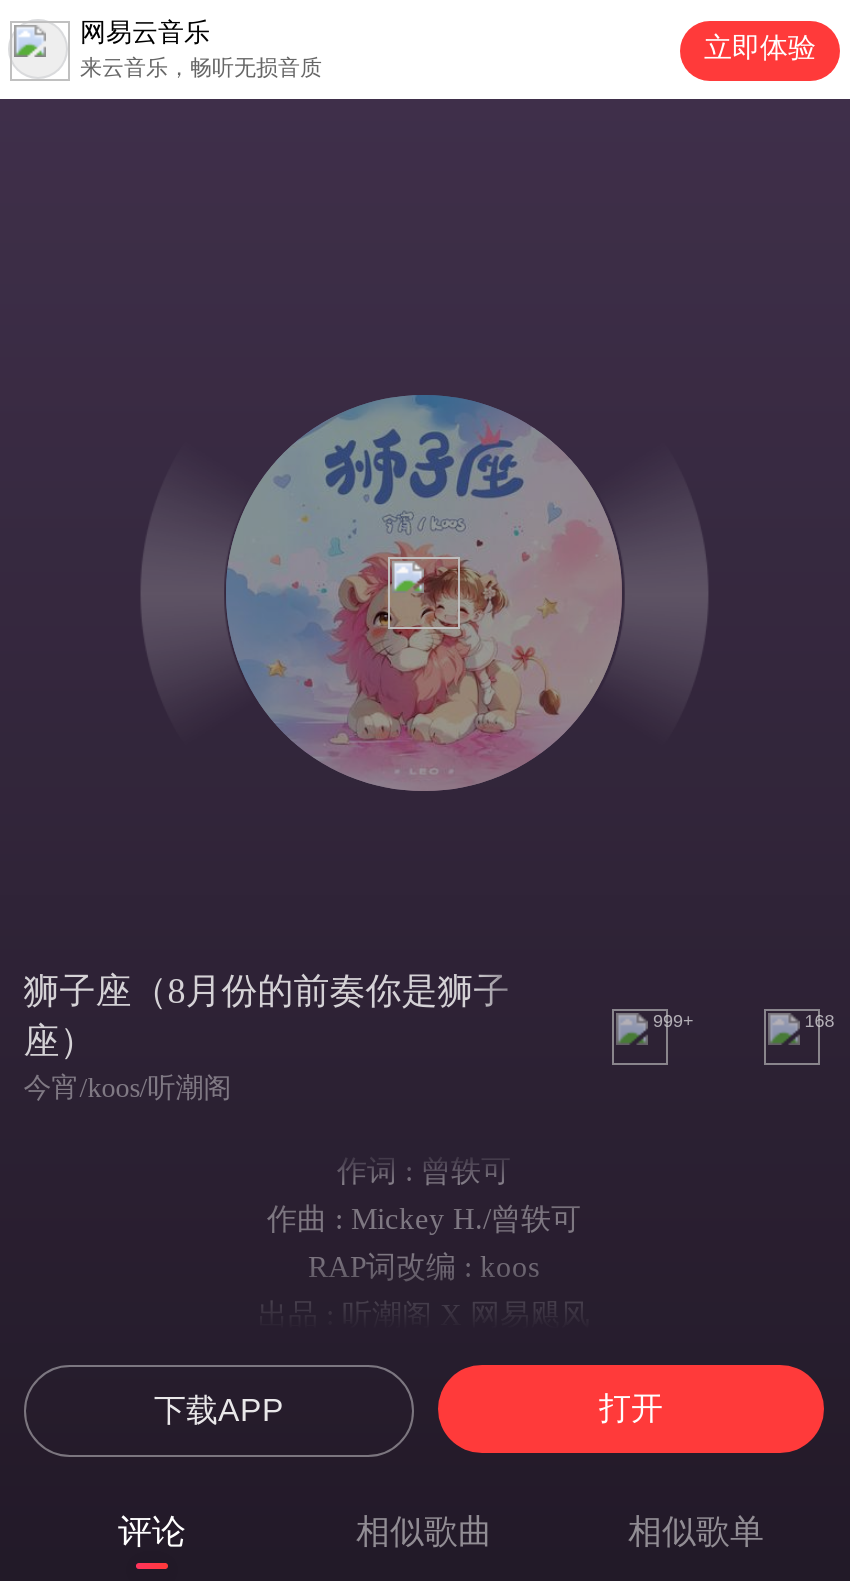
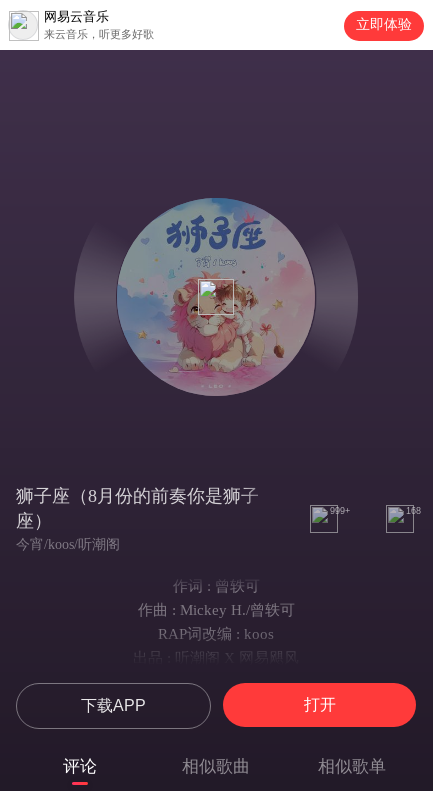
- 来云音乐，畅听无损音质
+ 来云音乐，听更多好歌
